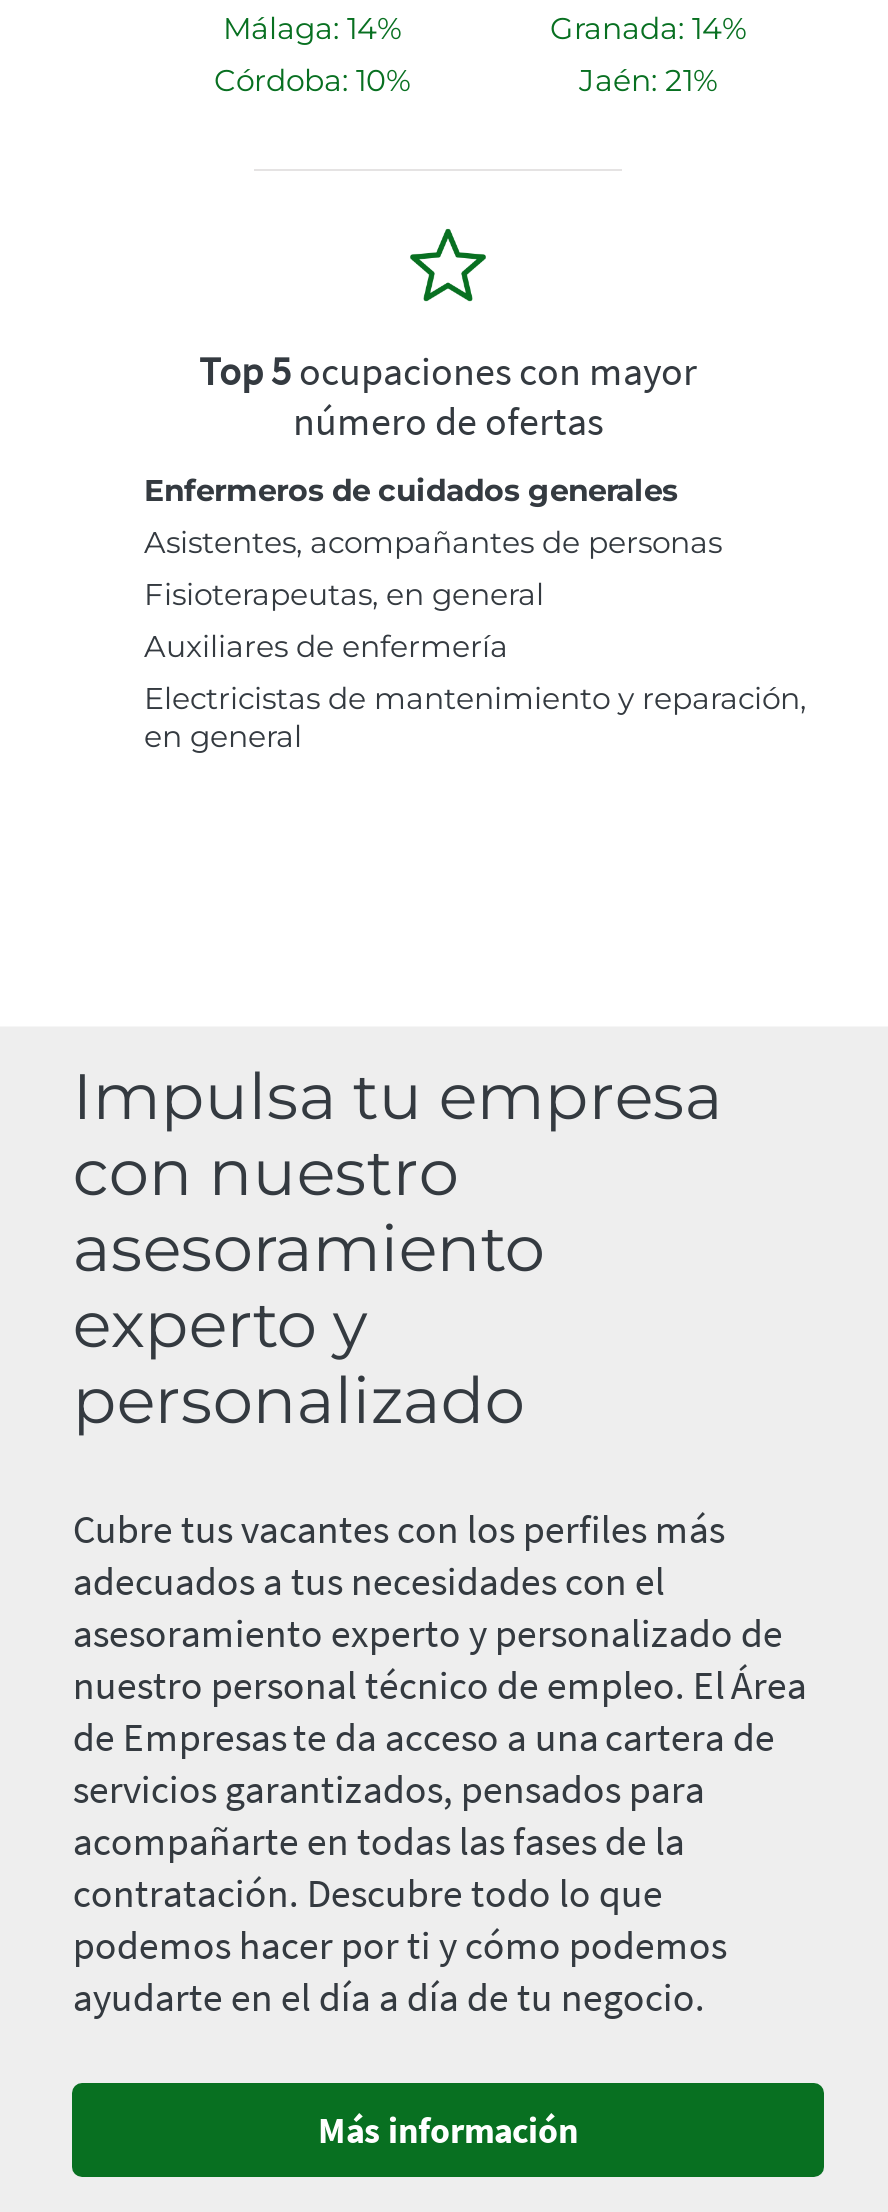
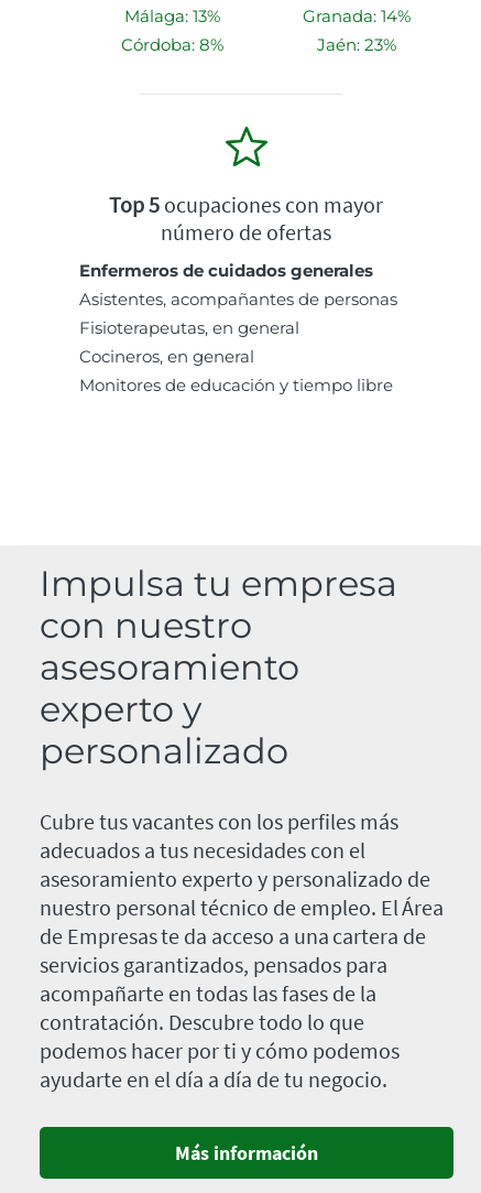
- Málaga: 14%
+ Málaga: 13%

- Córdoba: 10%
+ Córdoba: 8%

- Jaén: 21%
+ Jaén: 23%

- Auxiliares de enfermería
- Electricistas de mantenimiento y reparación,
- en general
+ Cocineros, en general
+ Monitores de educación y tiempo libre
